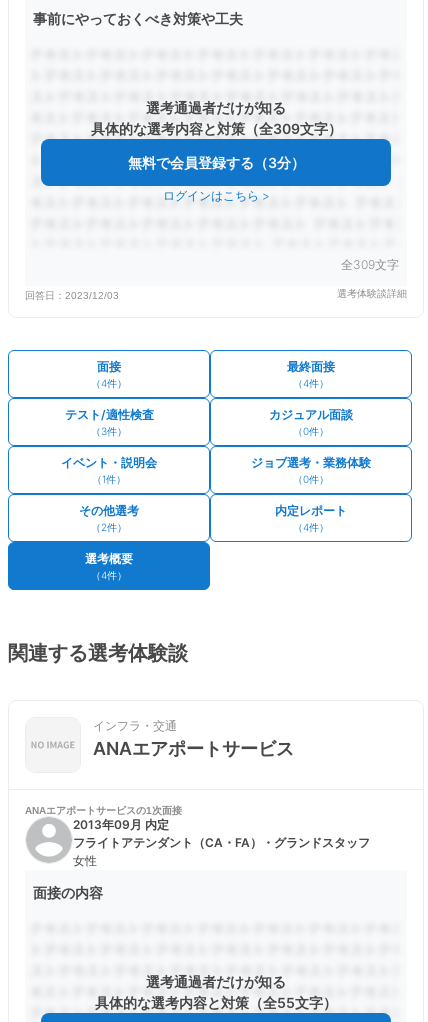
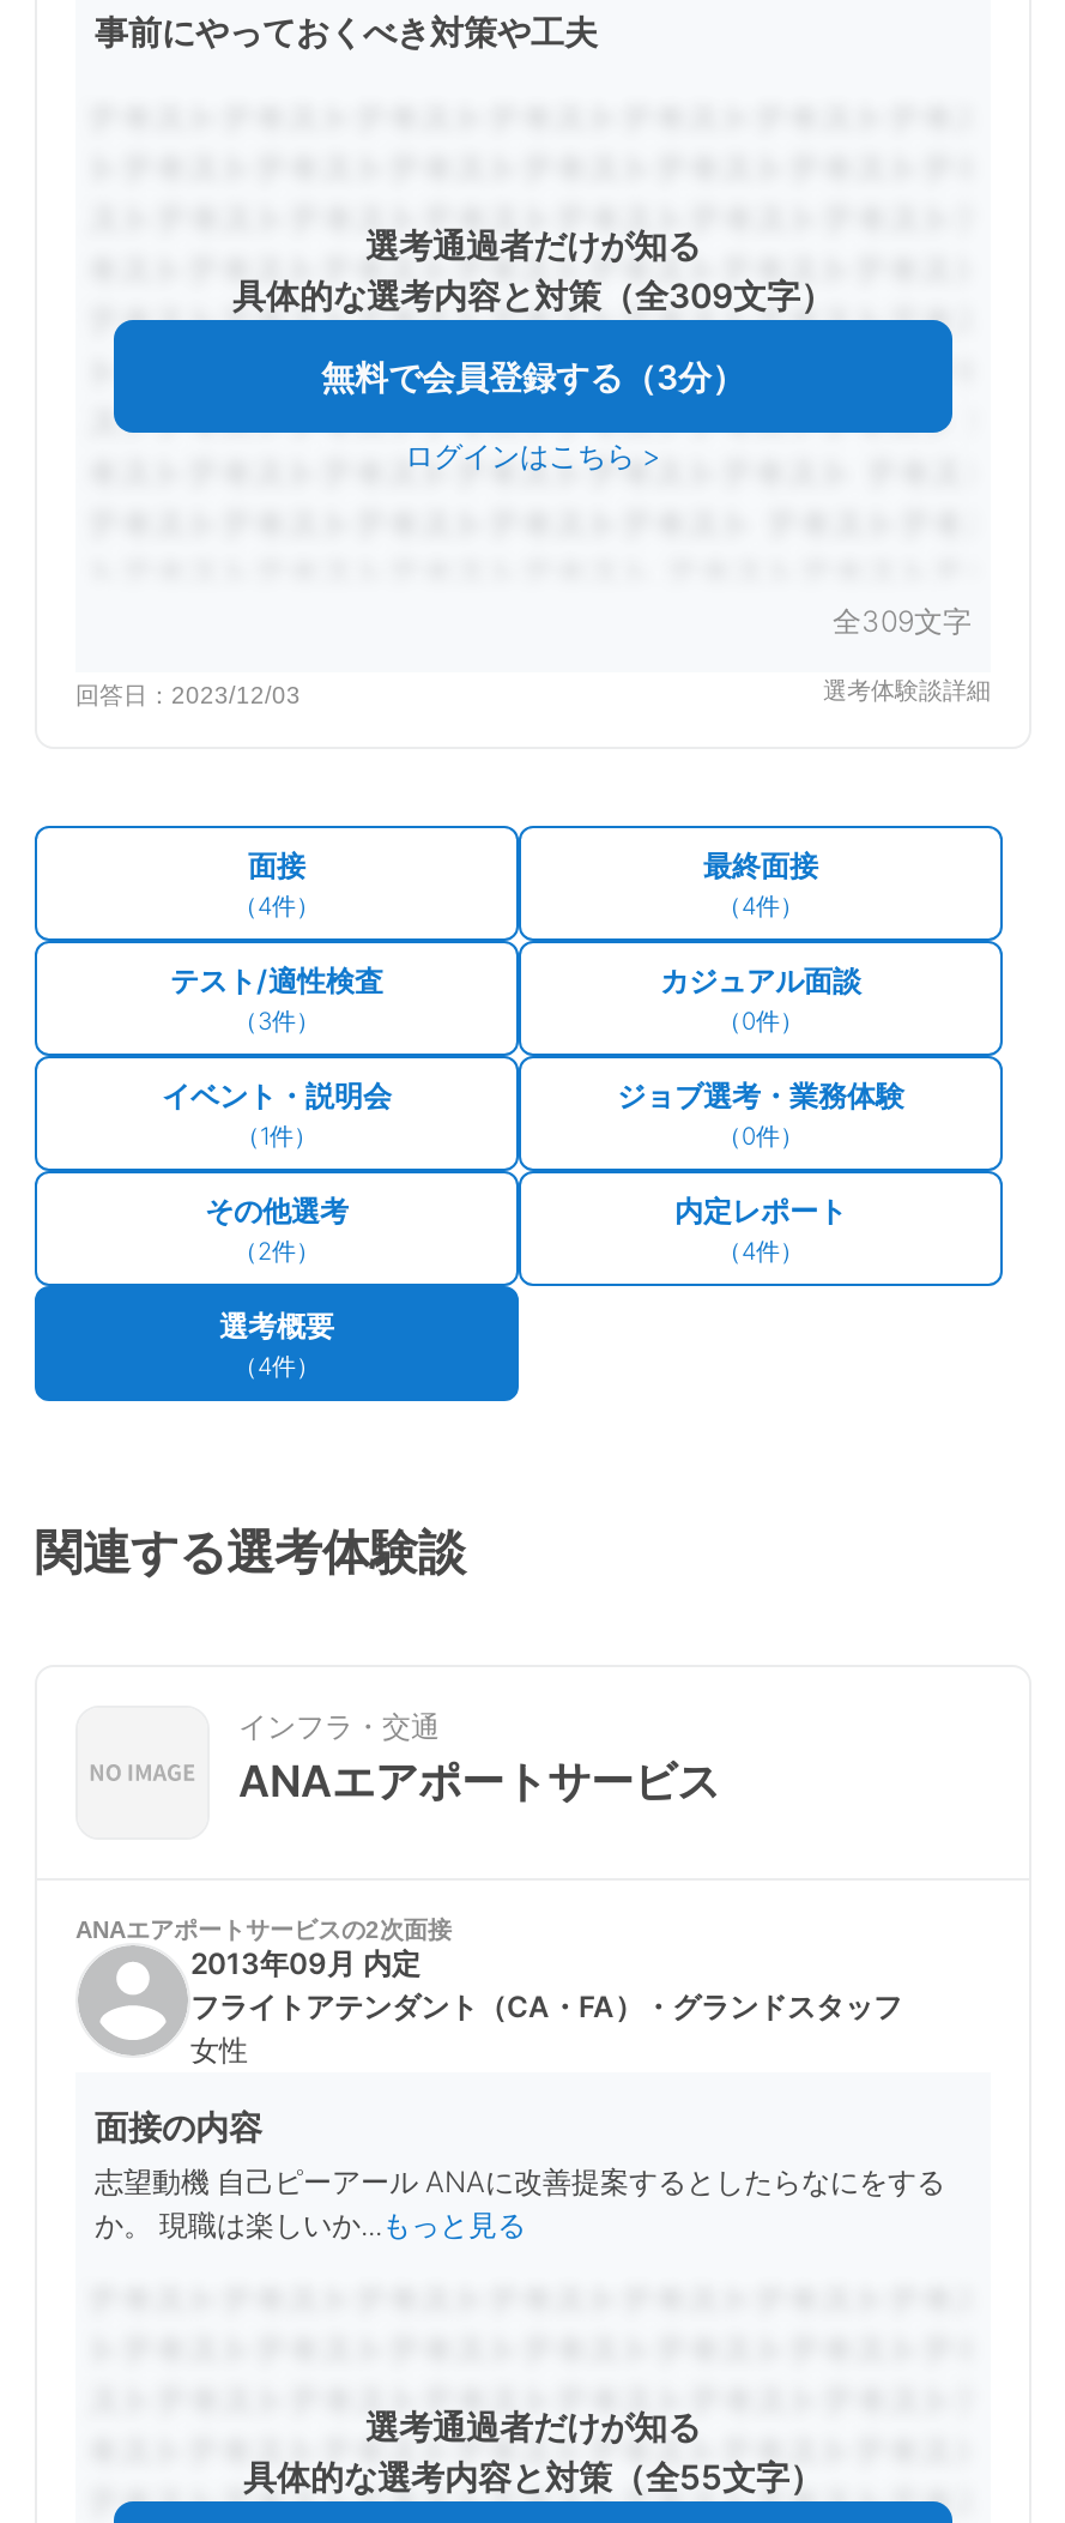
- ANAエアポートサービスの1次面接
+ ANAエアポートサービスの2次面接

+ 志望動機 自己ピーアール ANAに改善提案するとしたらなにをする
+ か。 現職は楽しいか...もっと見る
